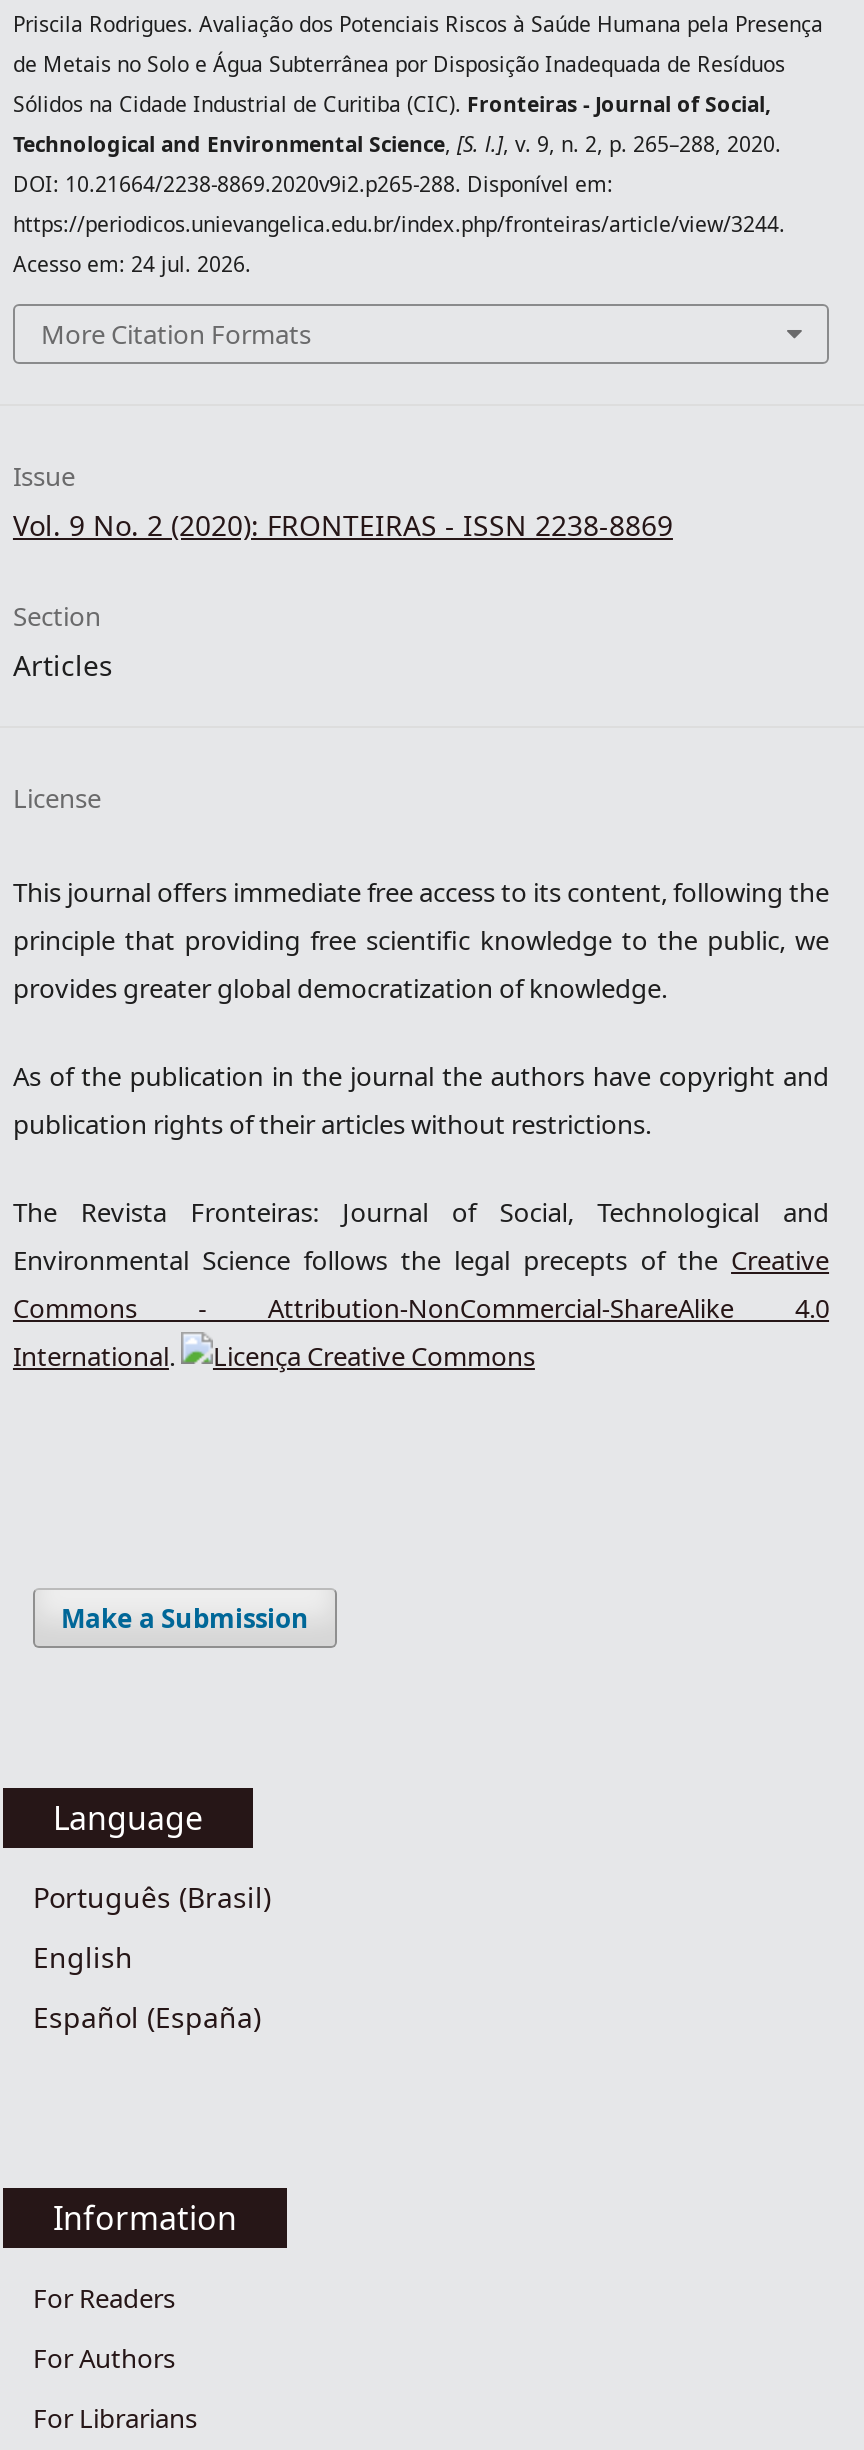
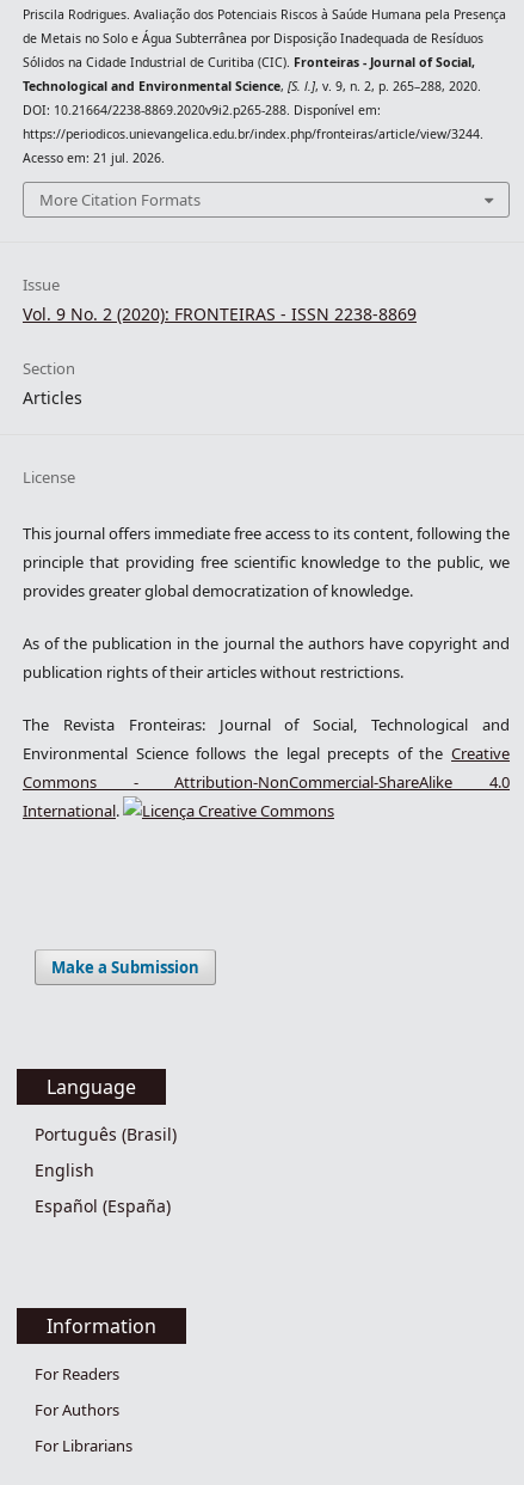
- Acesso em: 24 jul. 2026.
+ Acesso em: 21 jul. 2026.
